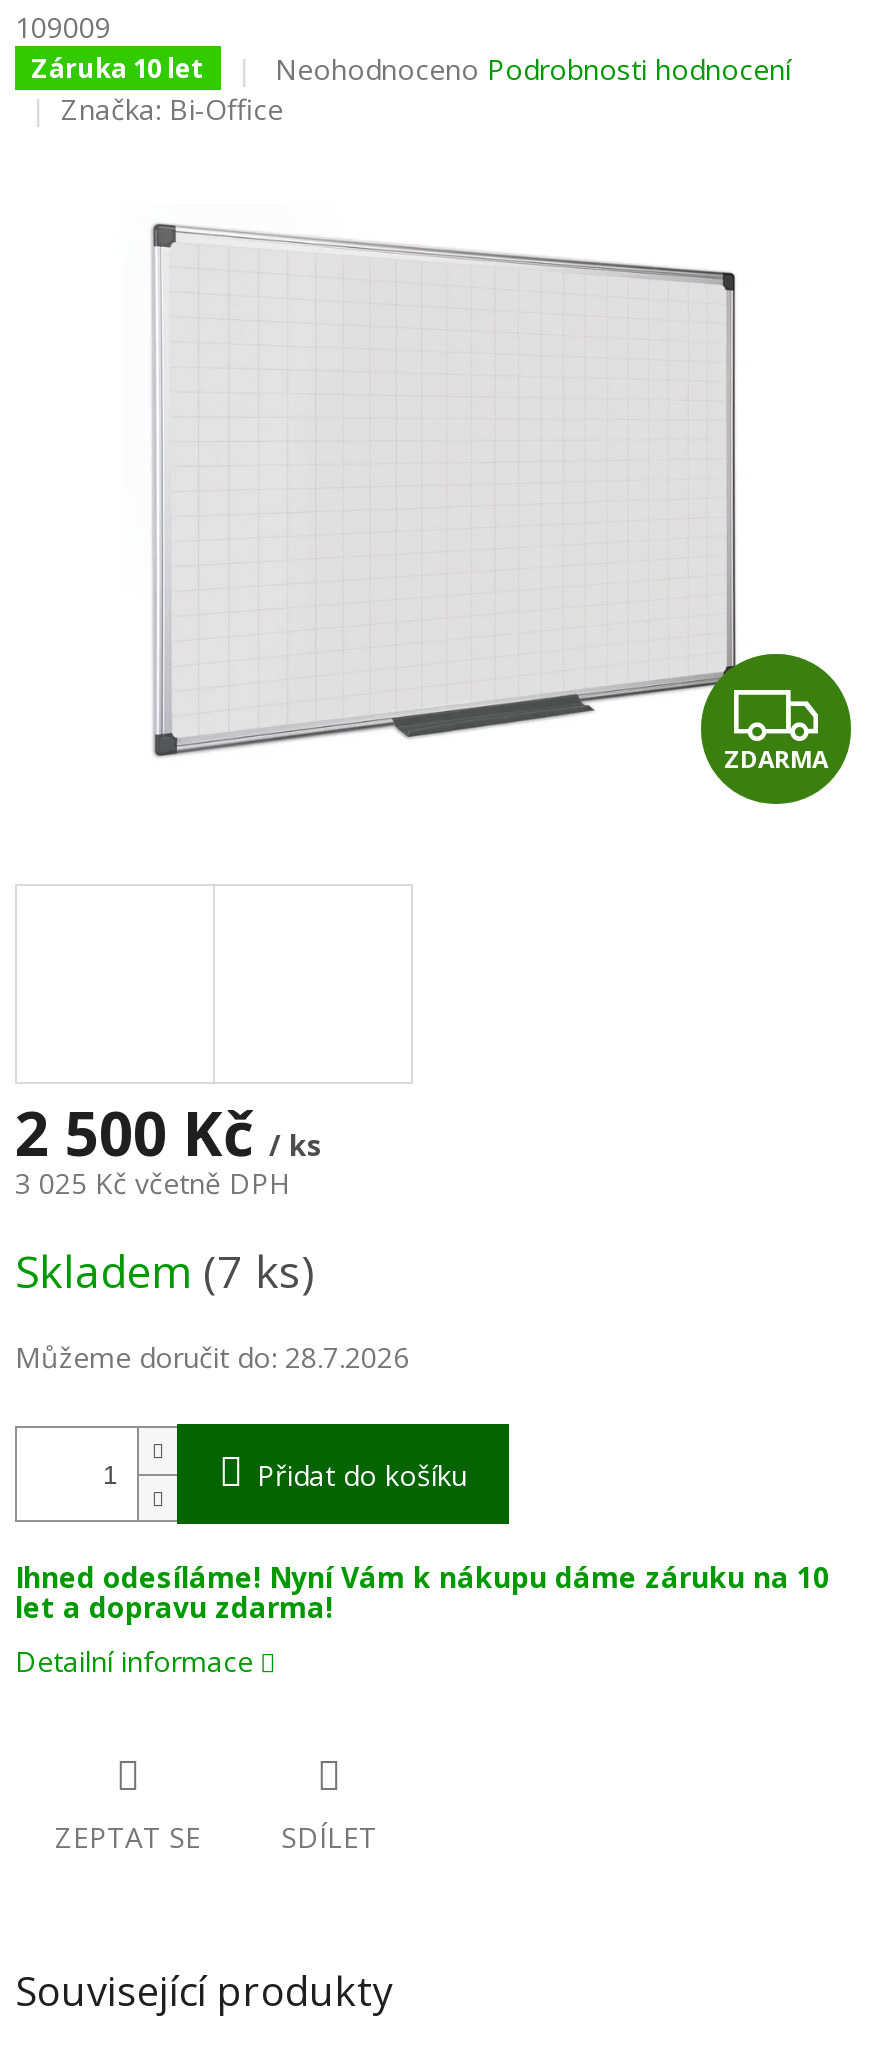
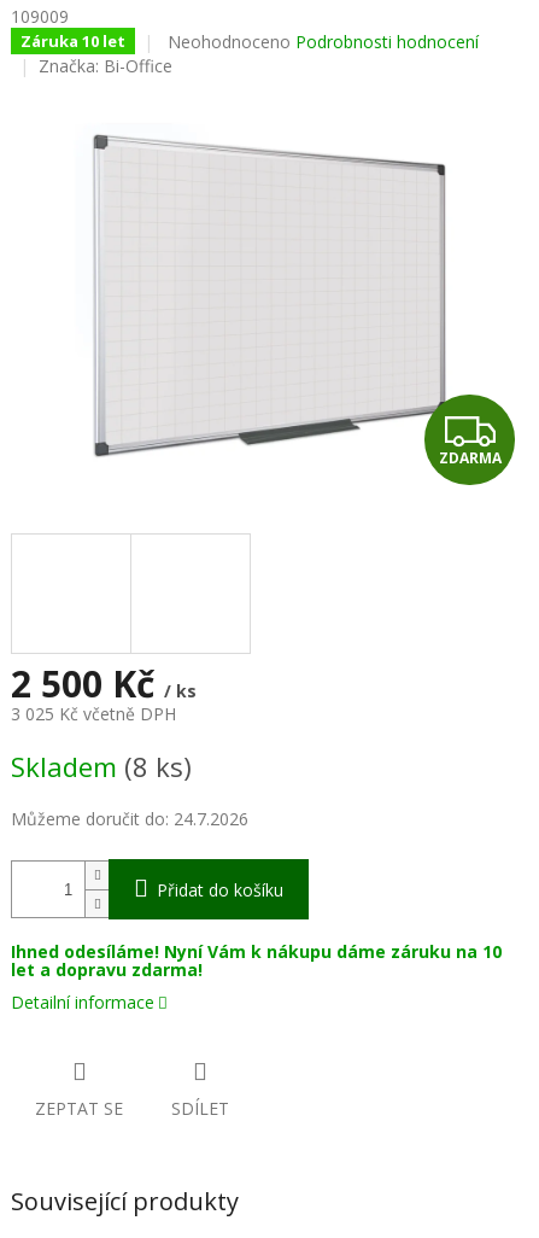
- Skladem (7 ks)
+ Skladem (8 ks)

- Můžeme doručit do: 28.7.2026
+ Můžeme doručit do: 24.7.2026
